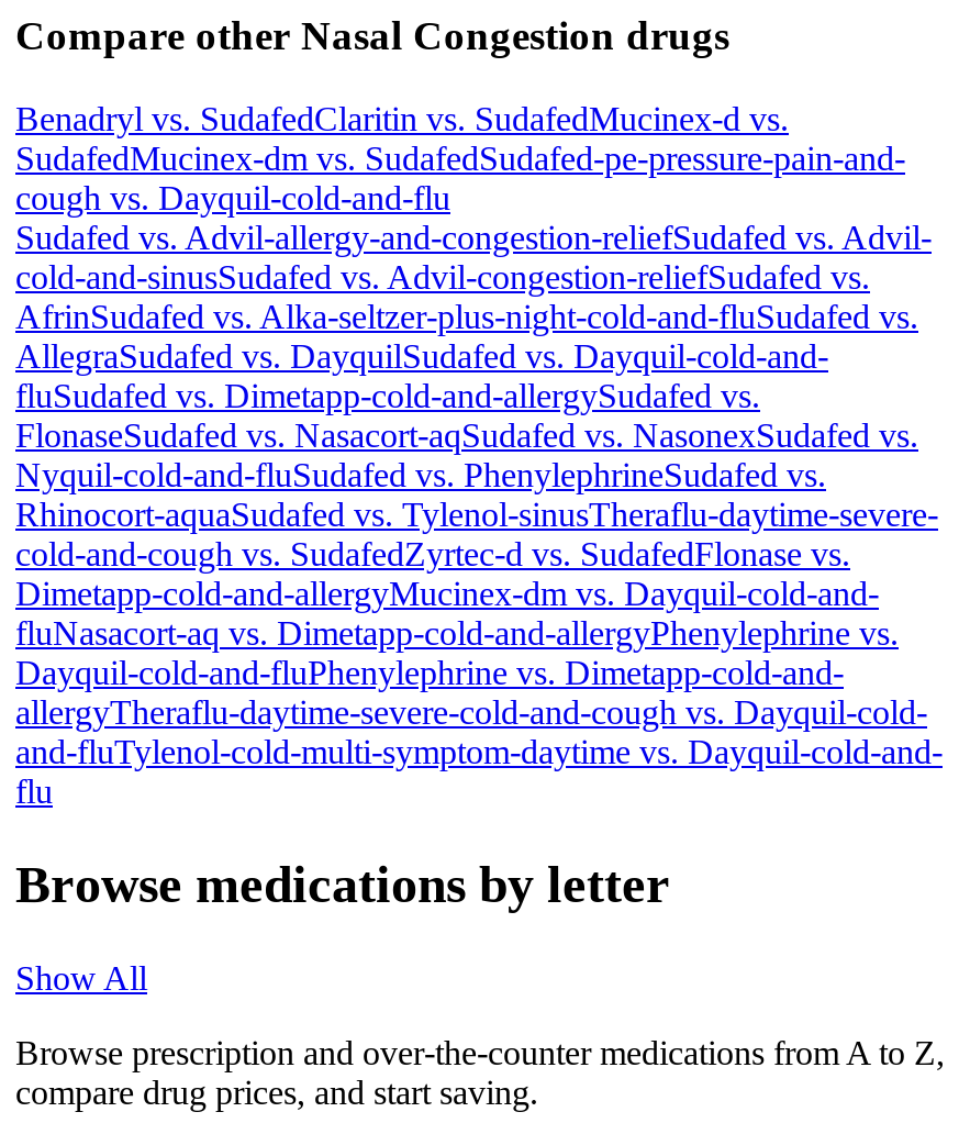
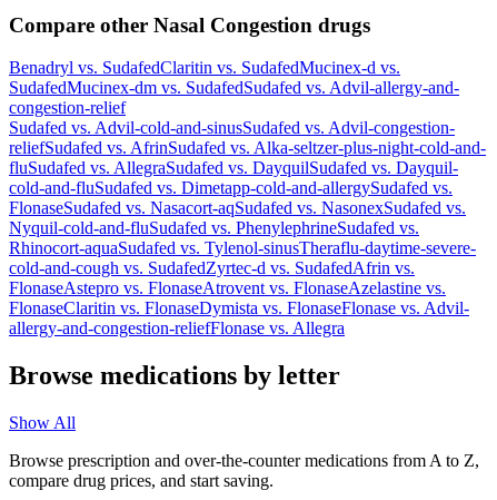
- SudafedMucinex-dm vs. SudafedSudafed-pe-pressure-pain-and-
- cough vs. Dayquil-cold-and-flu
- Sudafed vs. Advil-allergy-and-congestion-reliefSudafed vs. Advil-
- cold-and-sinusSudafed vs. Advil-congestion-reliefSudafed vs.
- AfrinSudafed vs. Alka-seltzer-plus-night-cold-and-fluSudafed vs.
- AllegraSudafed vs. DayquilSudafed vs. Dayquil-cold-and-
- fluSudafed vs. Dimetapp-cold-and-allergySudafed vs.
+ SudafedMucinex-dm vs. SudafedSudafed vs. Advil-allergy-and-
+ congestion-relief
+ Sudafed vs. Advil-cold-and-sinusSudafed vs. Advil-congestion-
+ reliefSudafed vs. AfrinSudafed vs. Alka-seltzer-plus-night-cold-and-
+ fluSudafed vs. AllegraSudafed vs. DayquilSudafed vs. Dayquil-
+ cold-and-fluSudafed vs. Dimetapp-cold-and-allergySudafed vs.

- cold-and-cough vs. SudafedZyrtec-d vs. SudafedFlonase vs.
- Dimetapp-cold-and-allergyMucinex-dm vs. Dayquil-cold-and-
- fluNasacort-aq vs. Dimetapp-cold-and-allergyPhenylephrine vs.
- Dayquil-cold-and-fluPhenylephrine vs. Dimetapp-cold-and-
- allergyTheraflu-daytime-severe-cold-and-cough vs. Dayquil-cold-
- and-fluTylenol-cold-multi-symptom-daytime vs. Dayquil-cold-and-
- flu
+ cold-and-cough vs. SudafedZyrtec-d vs. SudafedAfrin vs.
+ FlonaseAstepro vs. FlonaseAtrovent vs. FlonaseAzelastine vs.
+ FlonaseClaritin vs. FlonaseDymista vs. FlonaseFlonase vs. Advil-
+ allergy-and-congestion-reliefFlonase vs. Allegra
